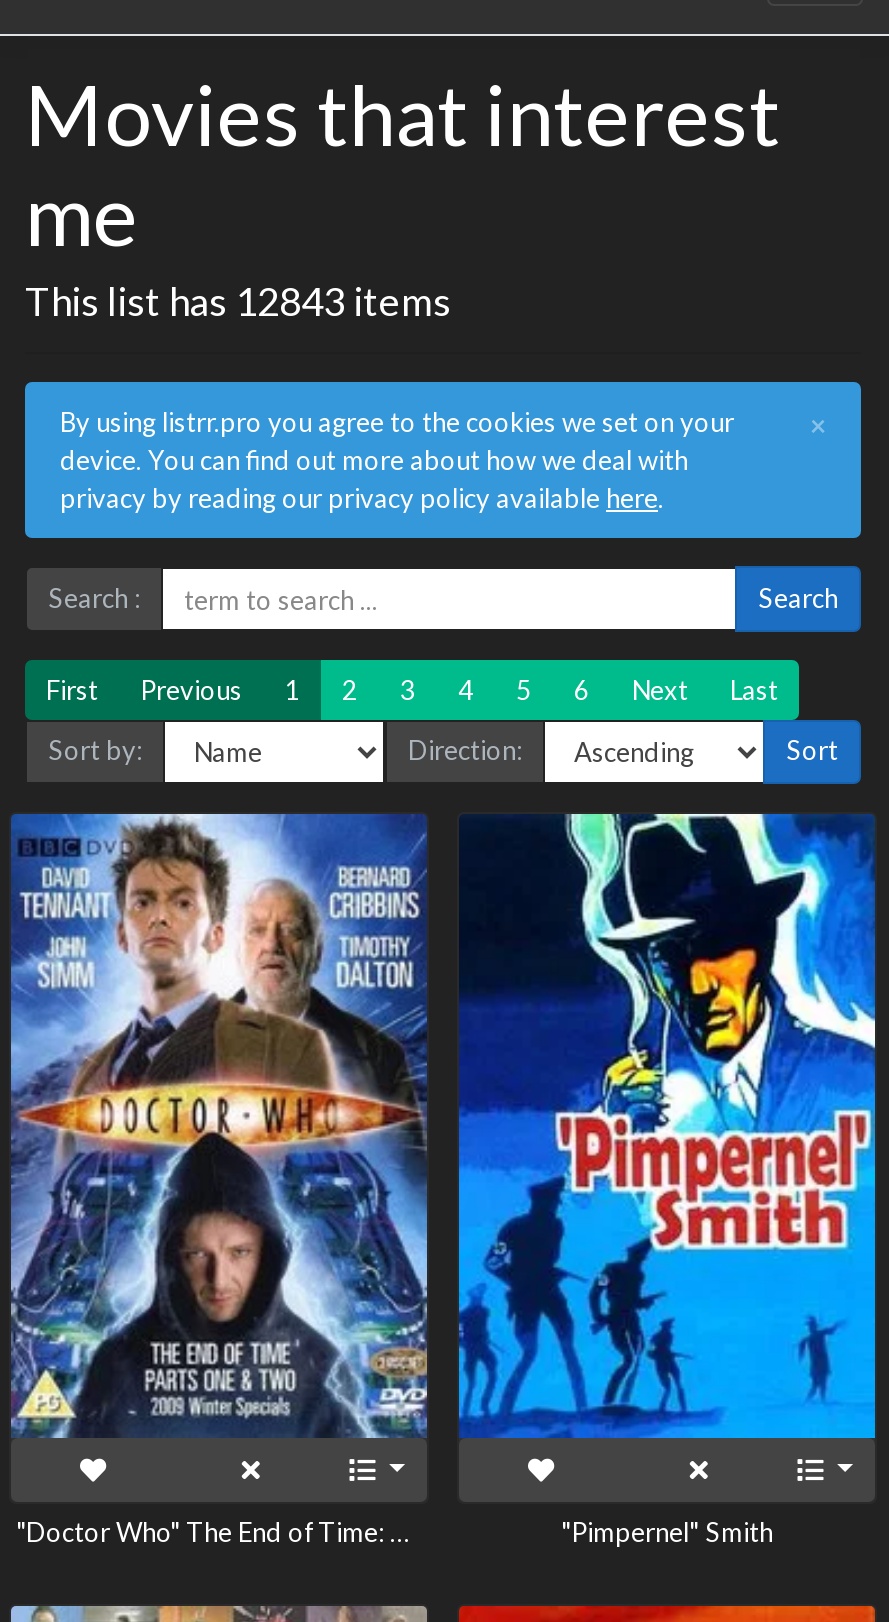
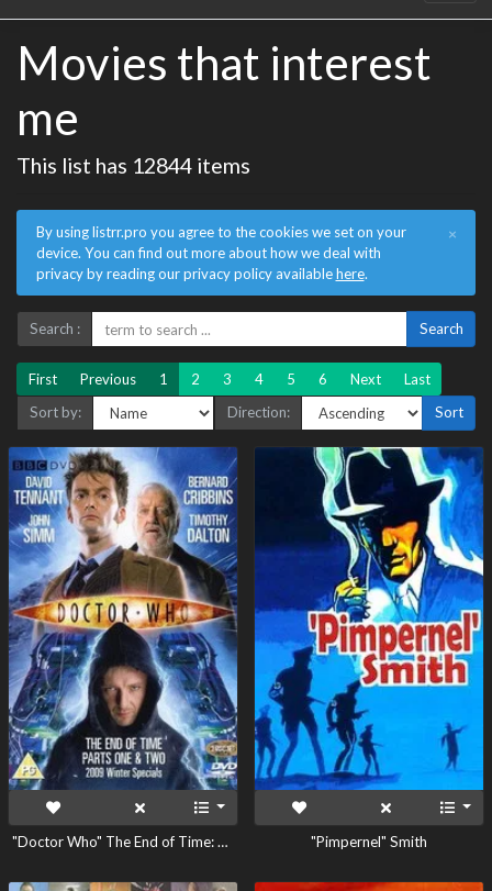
- This list has 12843 items
+ This list has 12844 items
